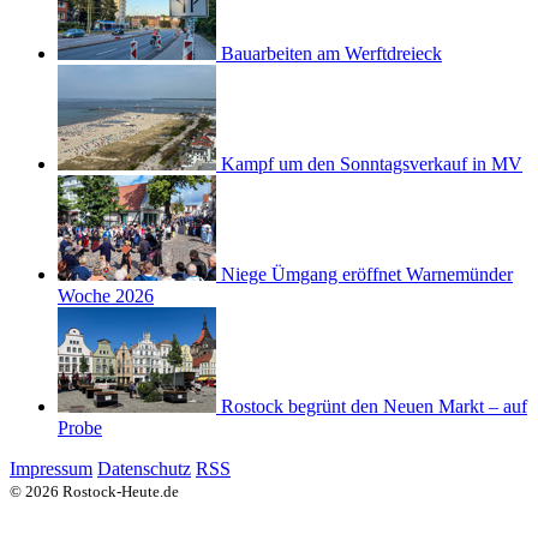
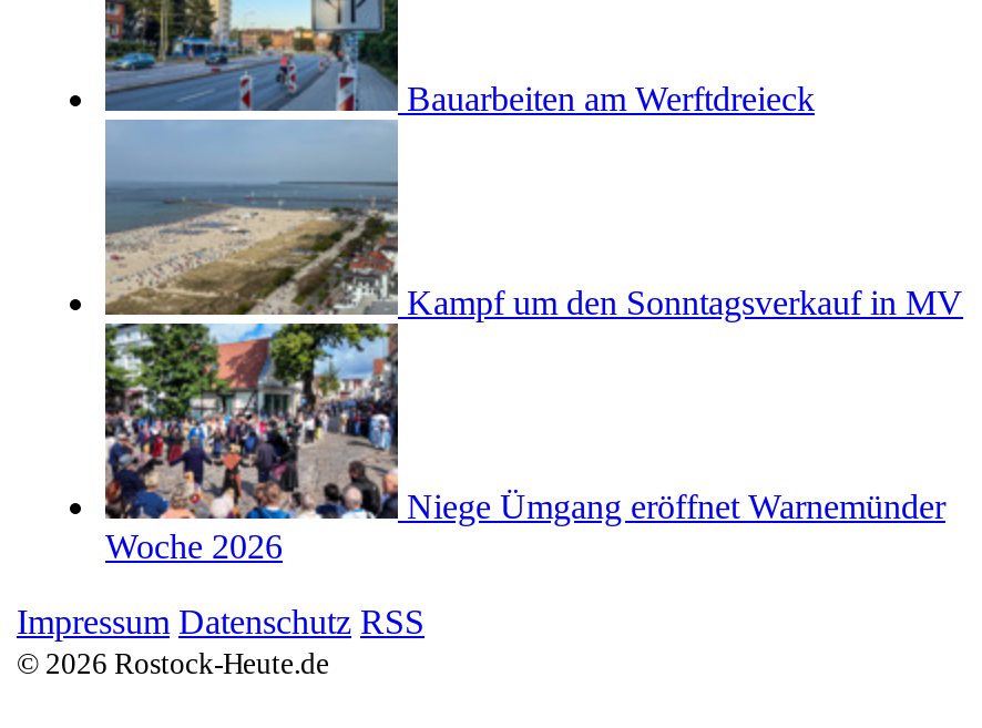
- [image]
- Rostock begrünt den Neuen Markt – auf
- Probe
